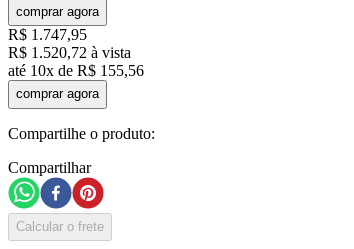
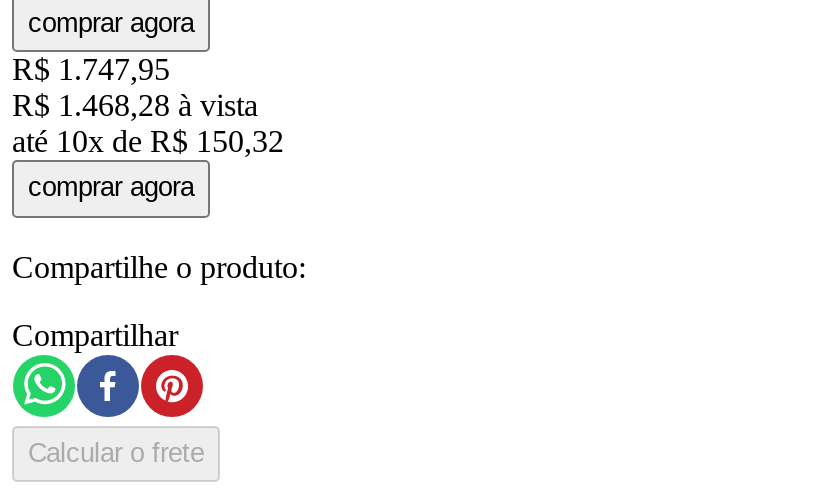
- R$ 1. 520,72 à vista
+ R$ 1. 468,28 à vista

- até 10x de R$ 155,56
+ até 10x de R$ 150,32
